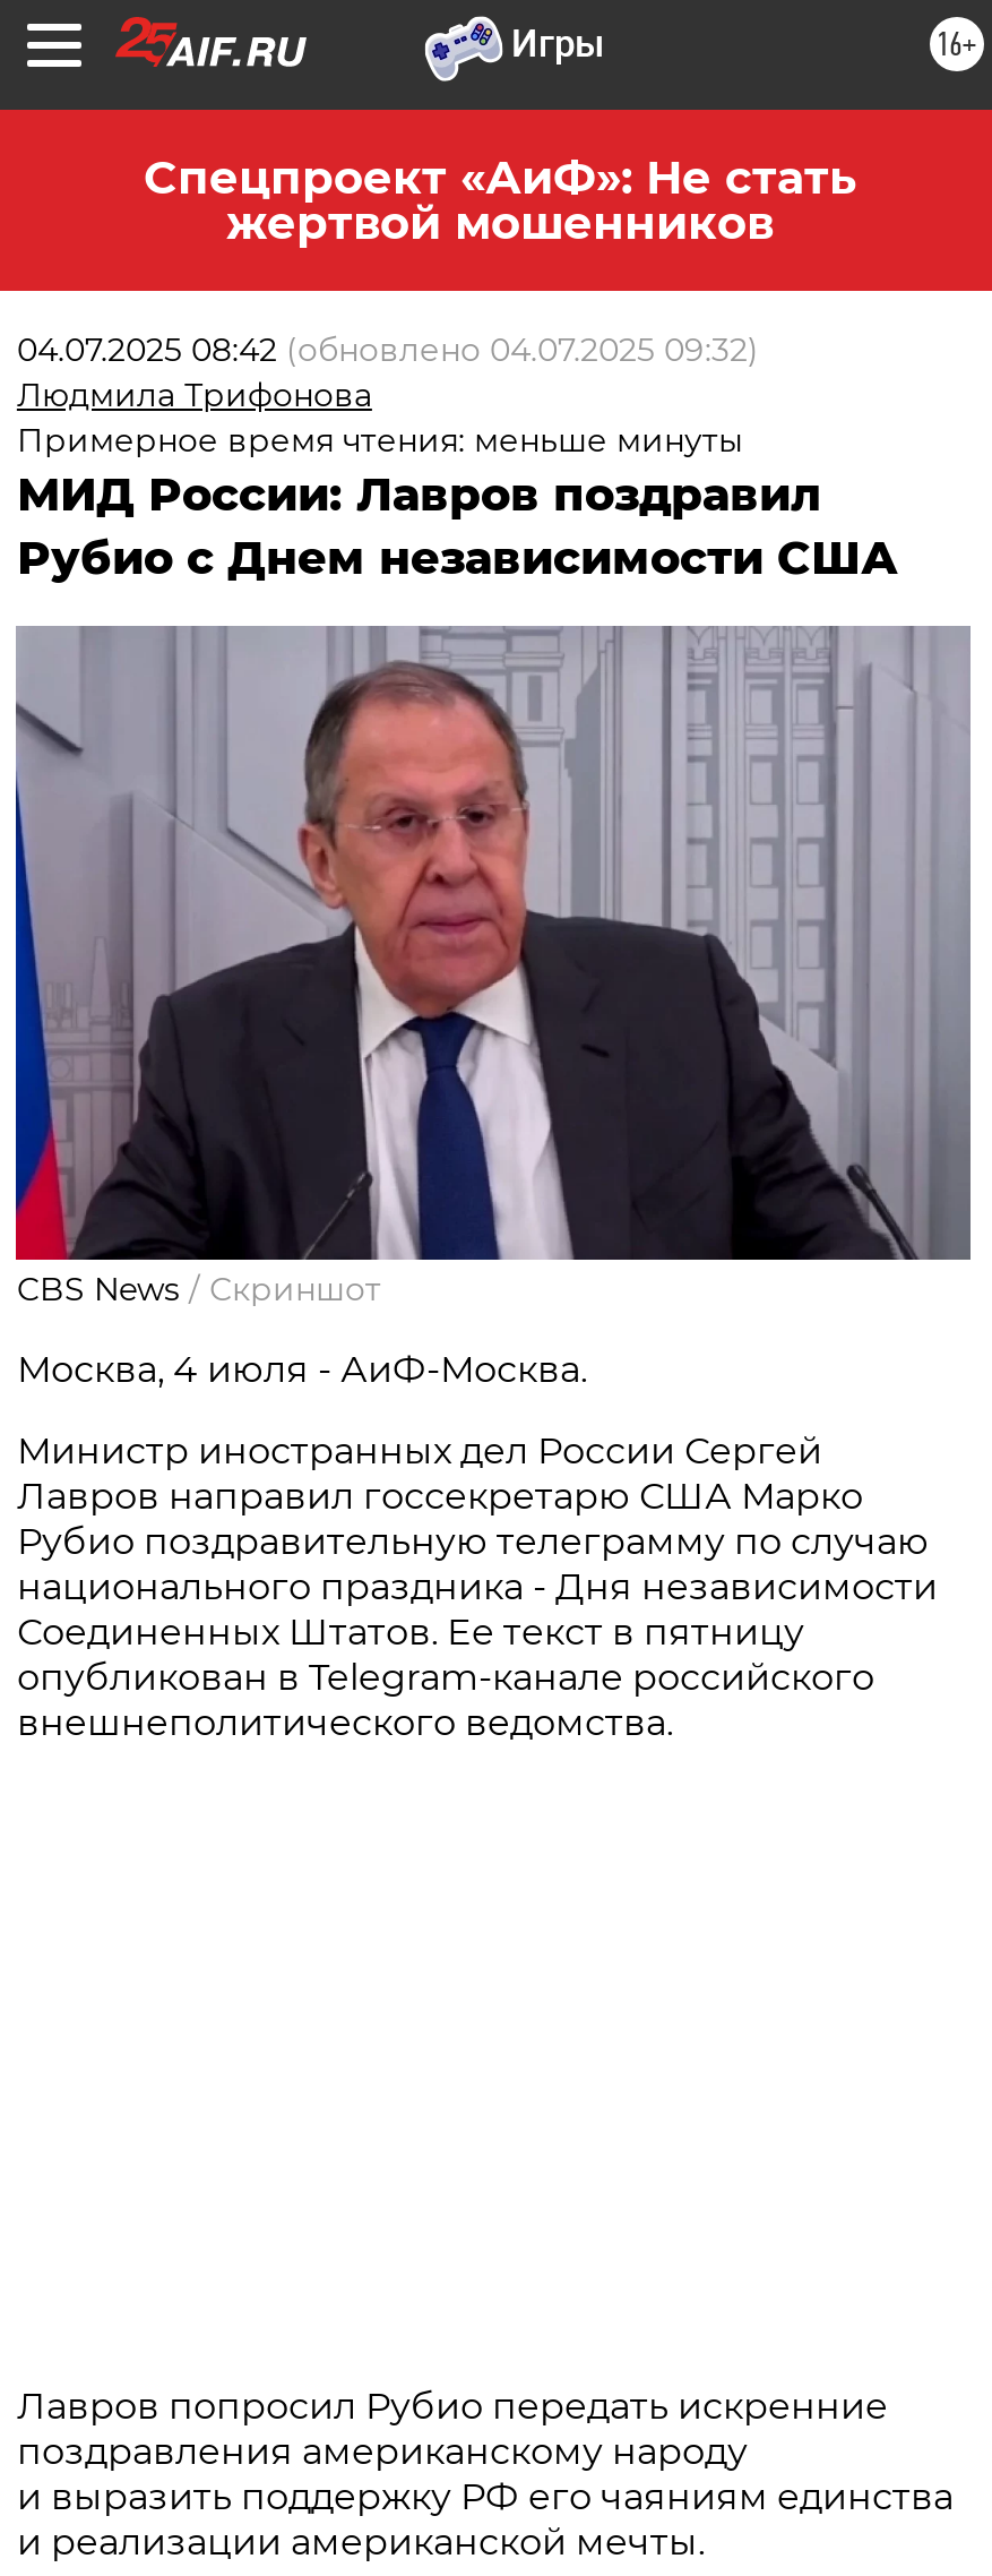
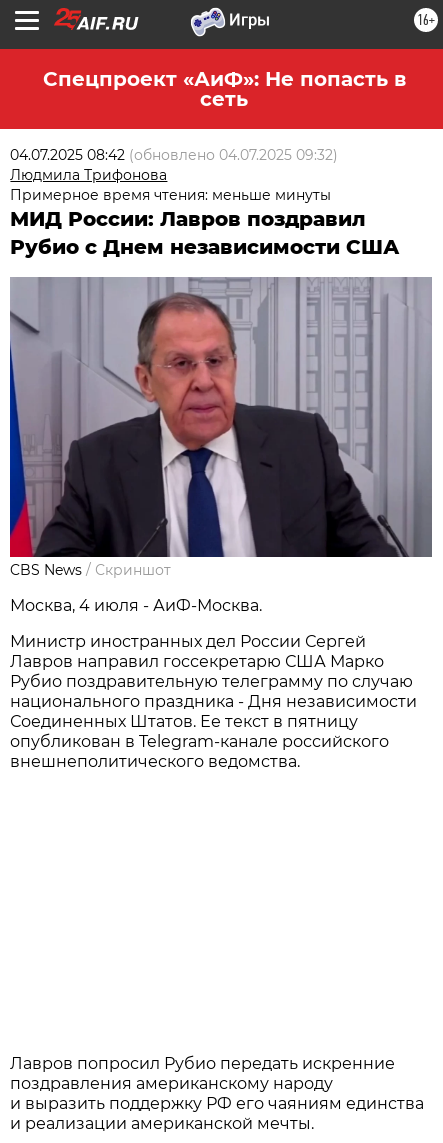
- Спецпроект «АиФ»: Не стать
- жертвой мошенников
+ Спецпроект «АиФ»: Не попасть в
+ сеть
